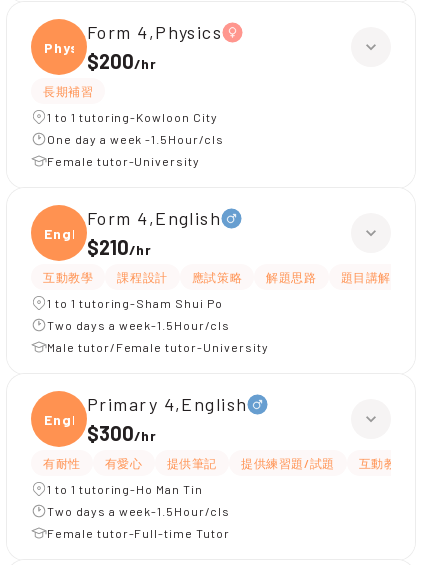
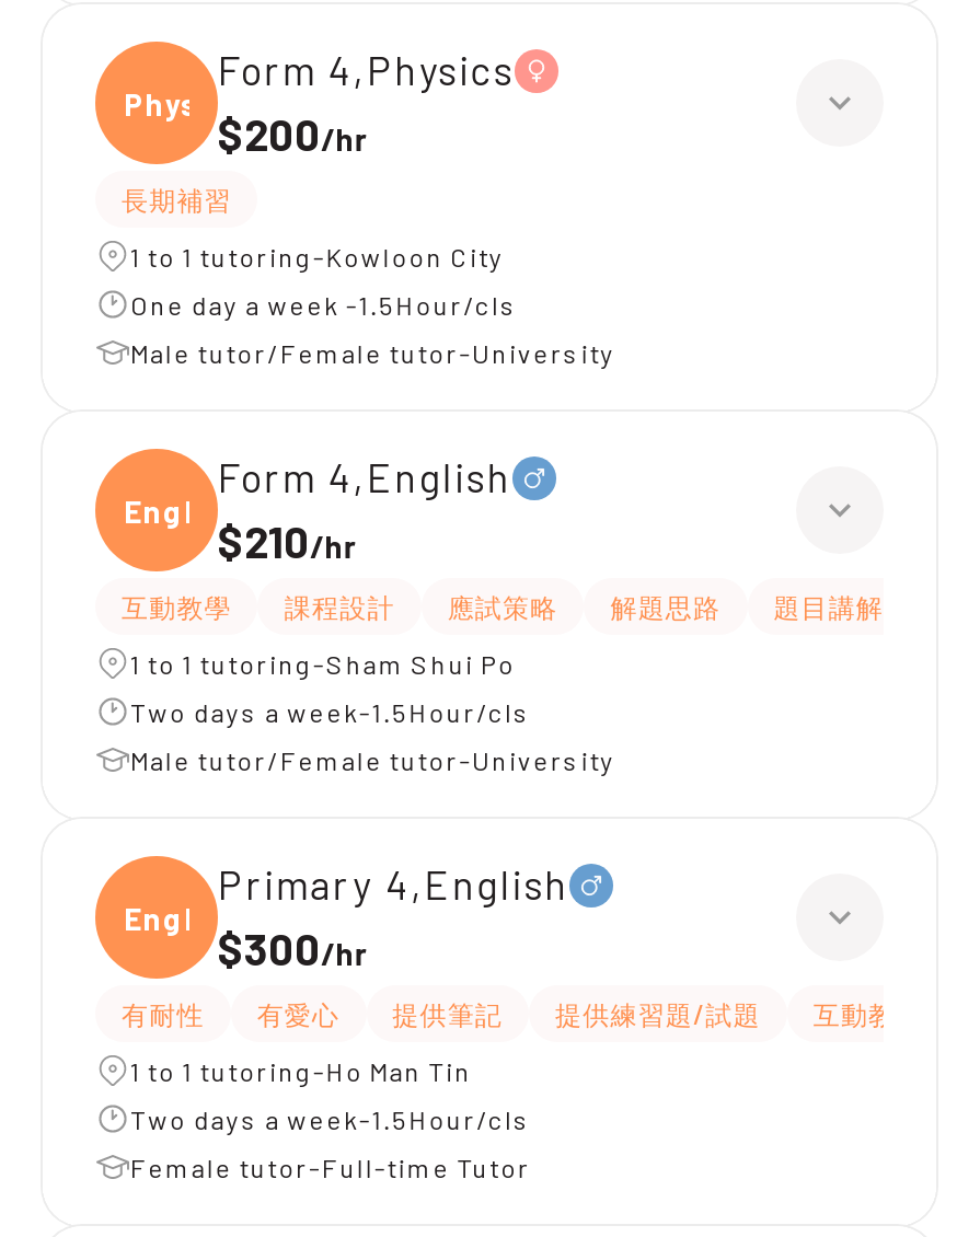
- Female tutor-University
+ Male tutor/Female tutor-University
